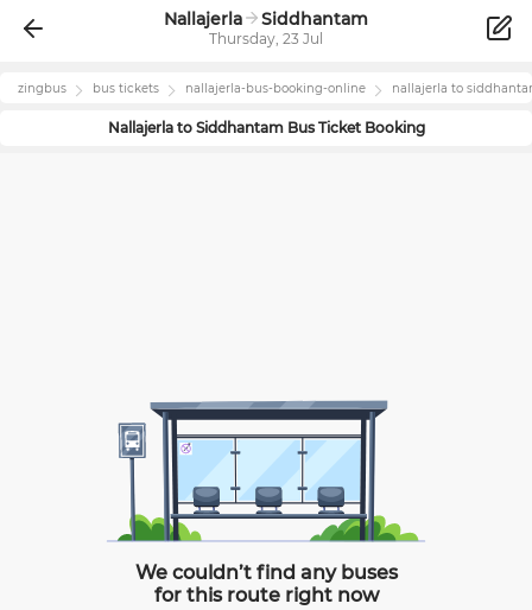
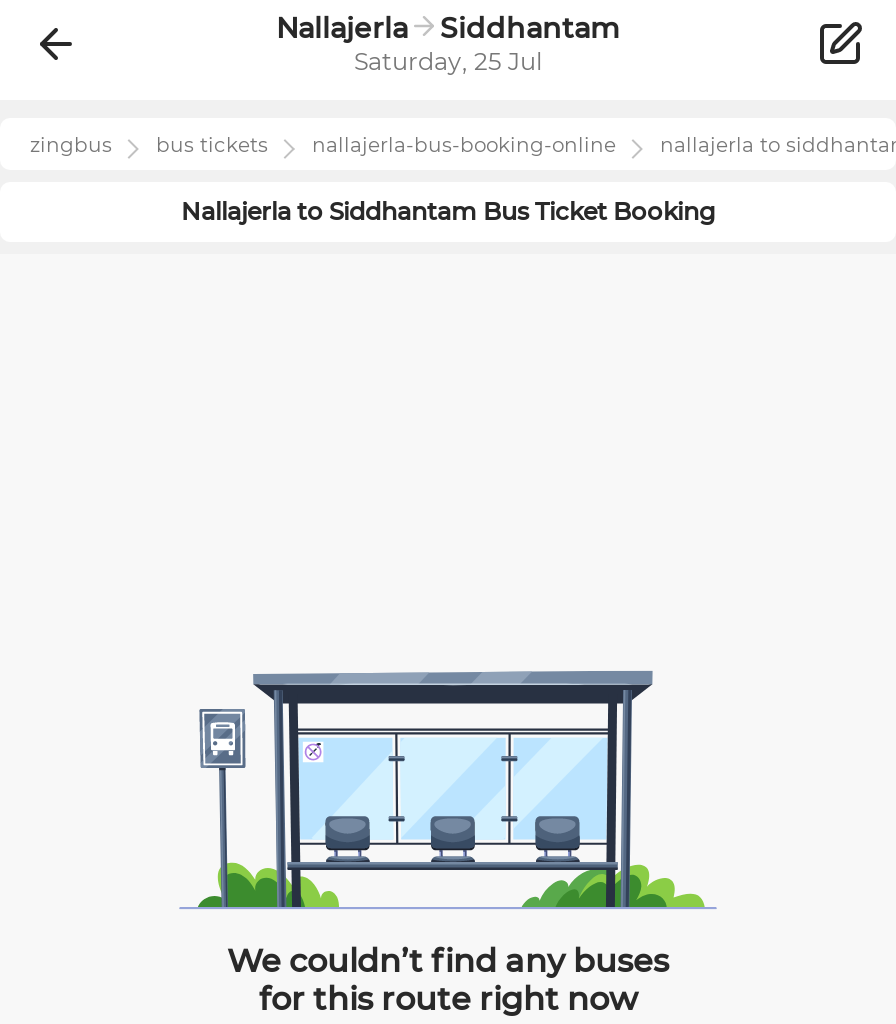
- Thursday, 23 Jul
+ Saturday, 25 Jul
